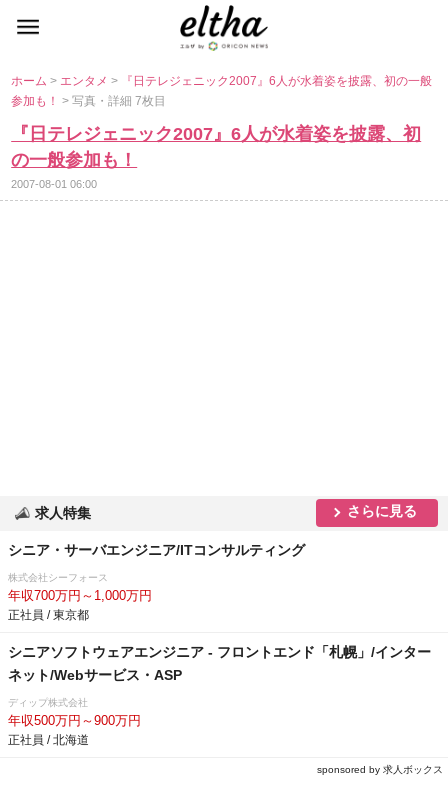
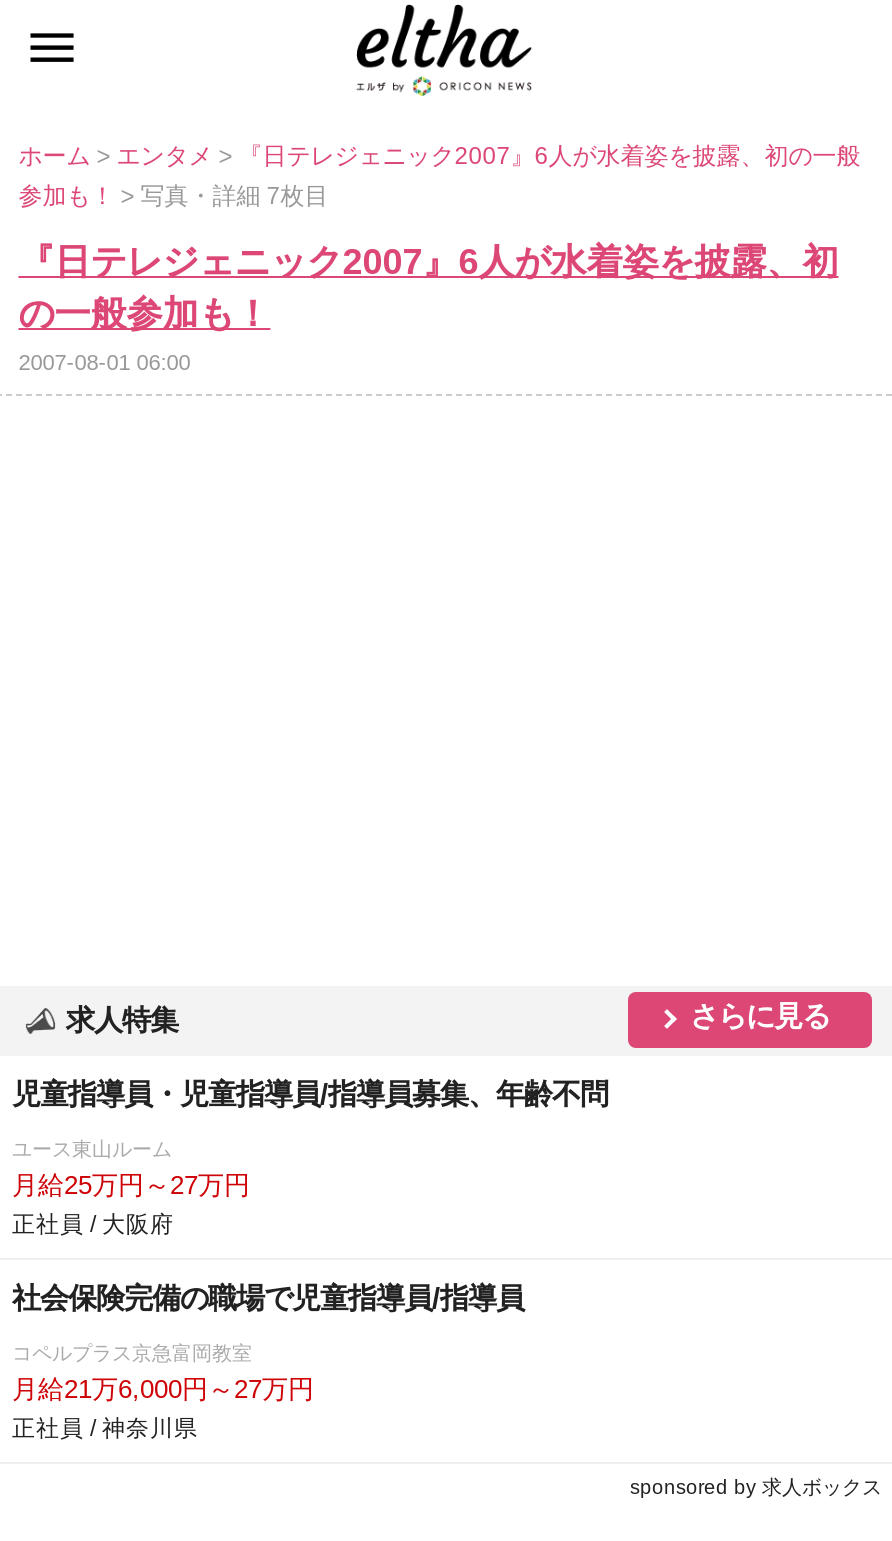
- シニア・サーバエンジニア/ITコンサルティング
+ 児童指導員・児童指導員/指導員募集、年齢不問

- 株式会社シーフォース
- 年収700万円～1,000万円
- 正社員 / 東京都
+ ユース東山ルーム
+ 月給25万円～27万円
+ 正社員 / 大阪府

- シニアソフトウェアエンジニア - フロントエンド「札幌」/インター
- ネット/Webサービス・ASP
+ 社会保険完備の職場で児童指導員/指導員

- ディップ株式会社
- 年収500万円～900万円
- 正社員 / 北海道
+ コペルプラス京急富岡教室
+ 月給21万6,000円～27万円
+ 正社員 / 神奈川県
